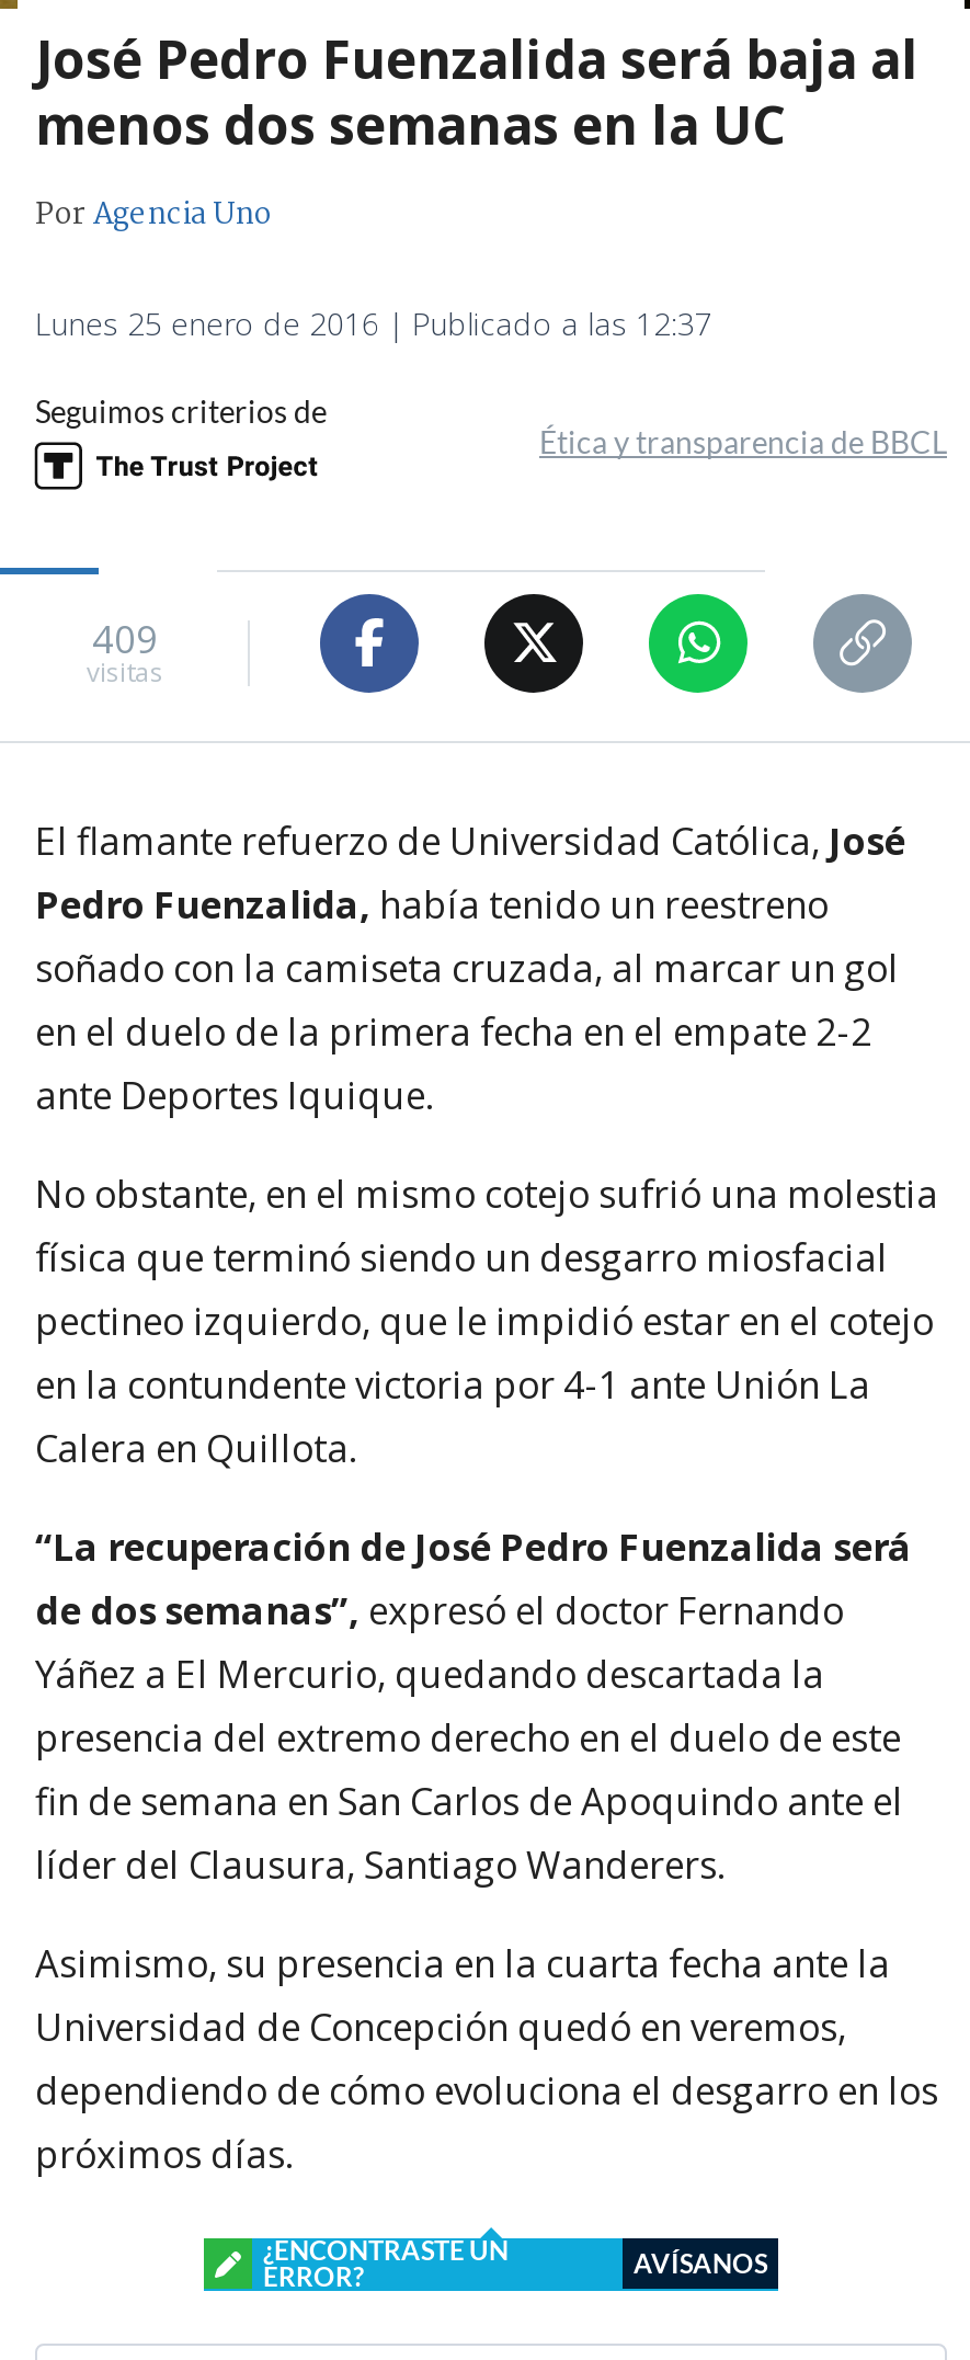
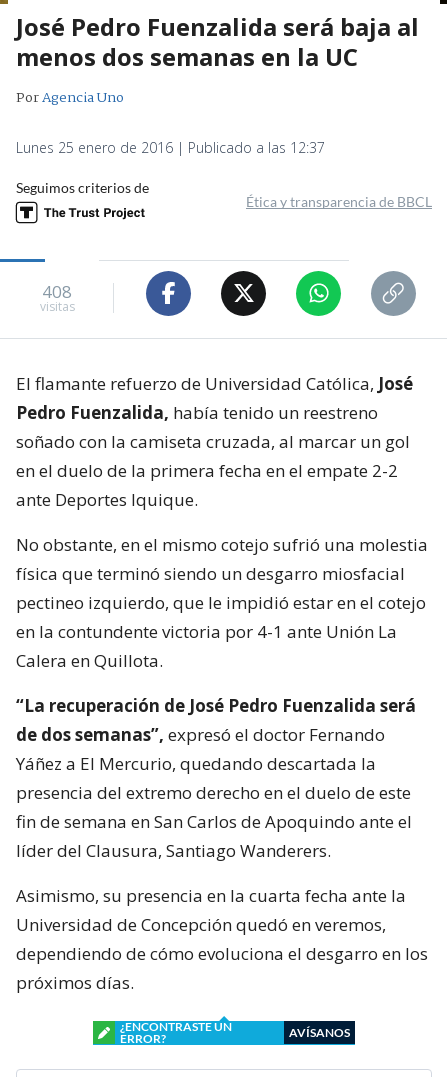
- 409
+ 408
